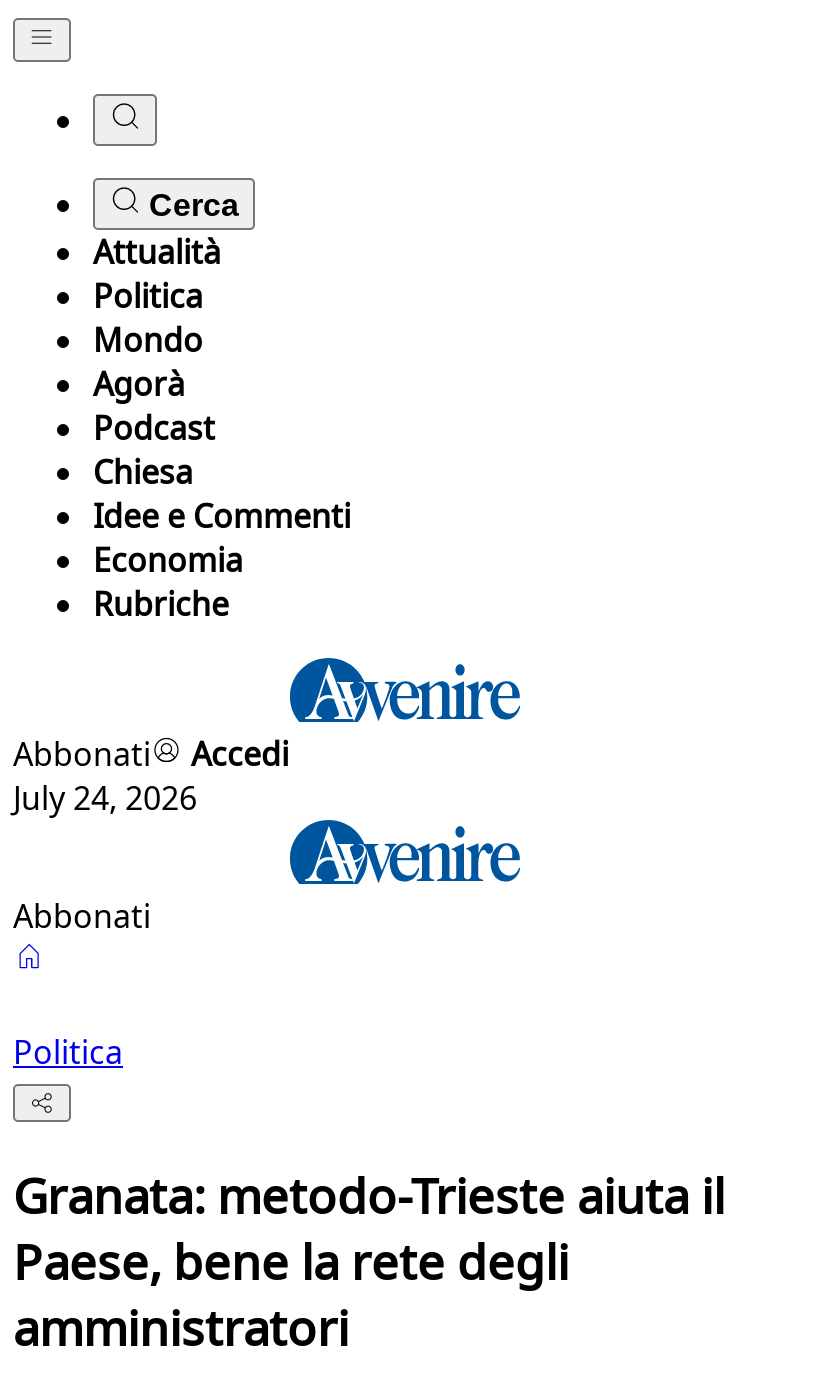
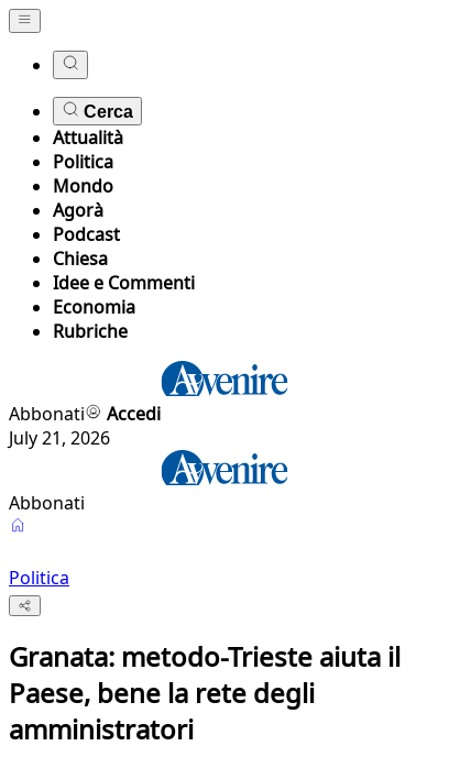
- July 24, 2026
+ July 21, 2026
